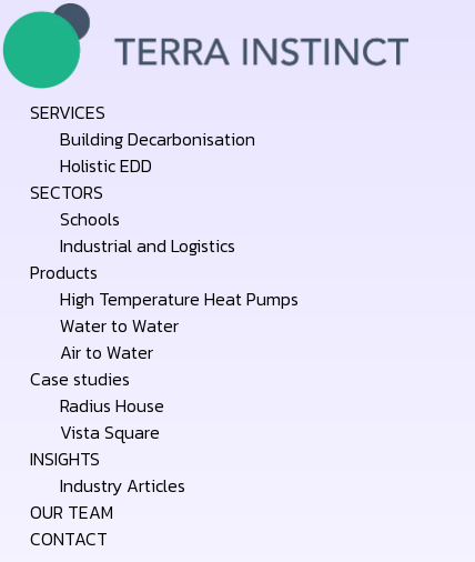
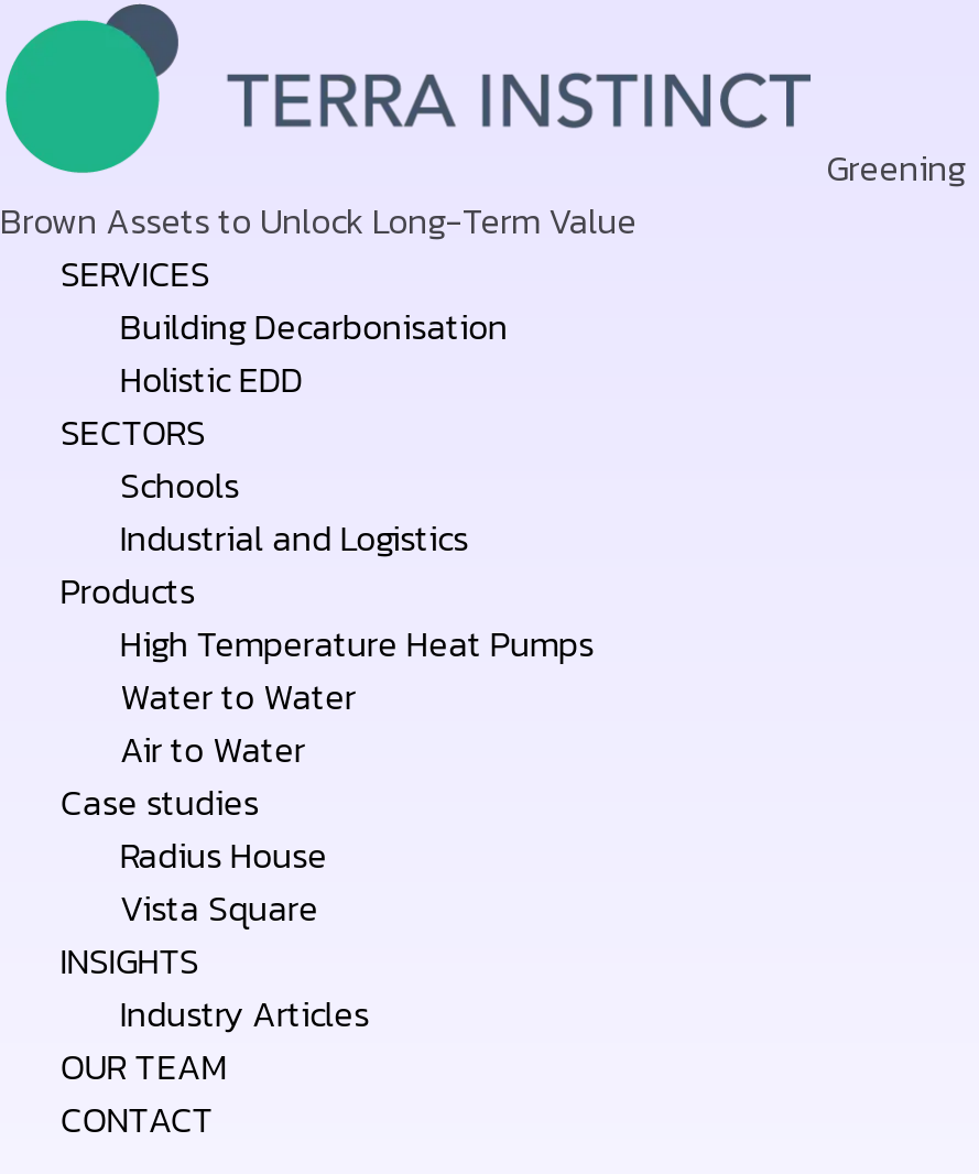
+ Greening
+ Brown Assets to Unlock Long-Term Value
